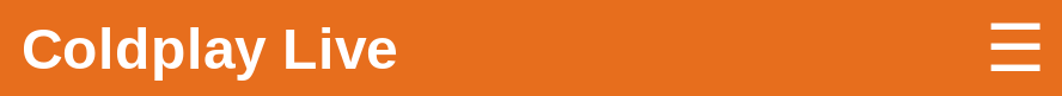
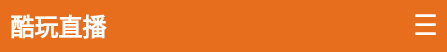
- Coldplay Live
+ 酷玩直播
